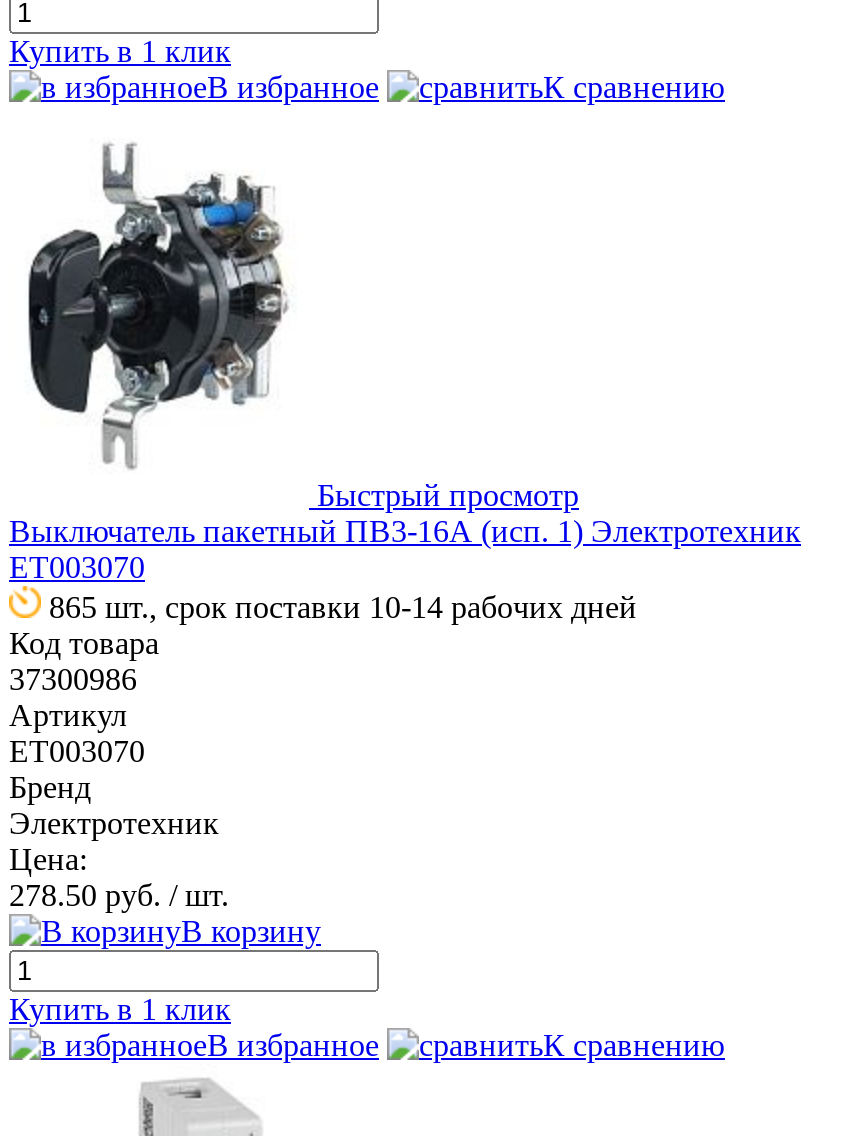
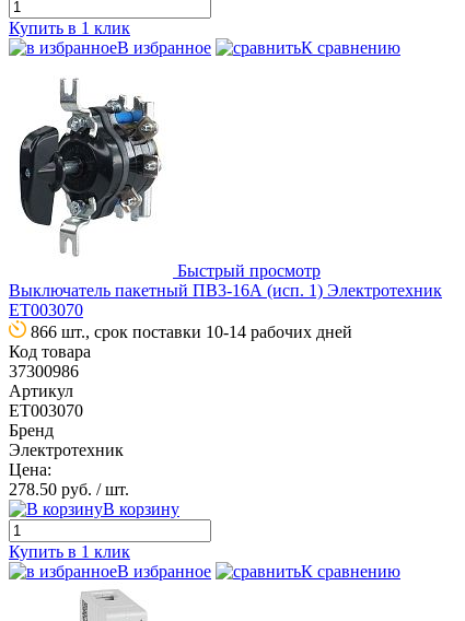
- 865 шт., срок поставки 10-14 рабочих дней
+ 866 шт., срок поставки 10-14 рабочих дней
